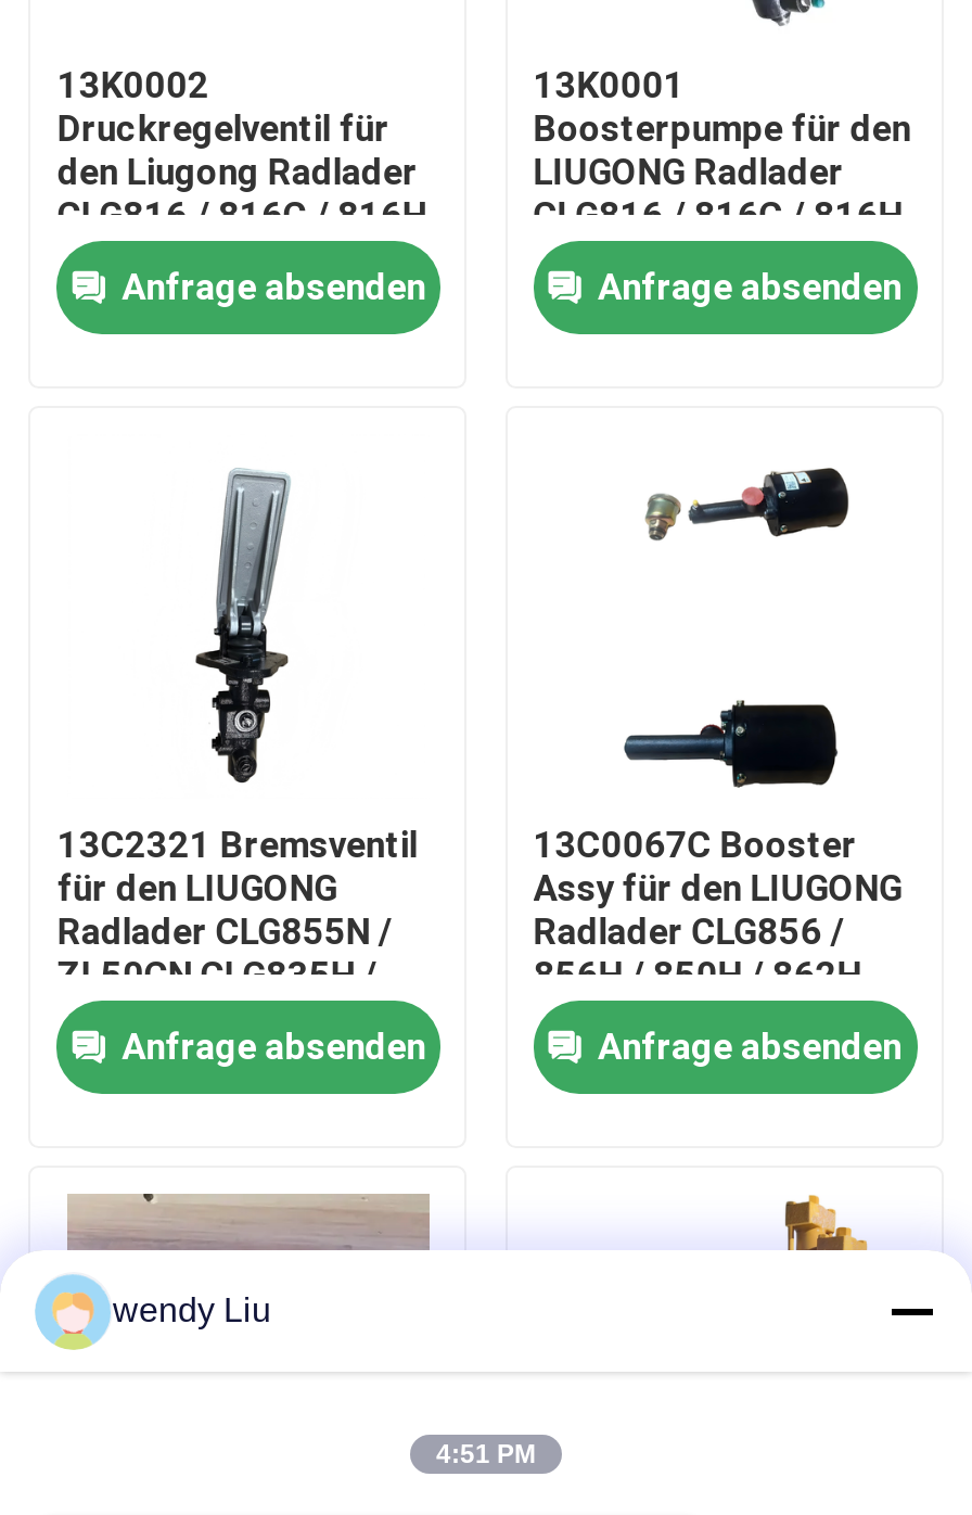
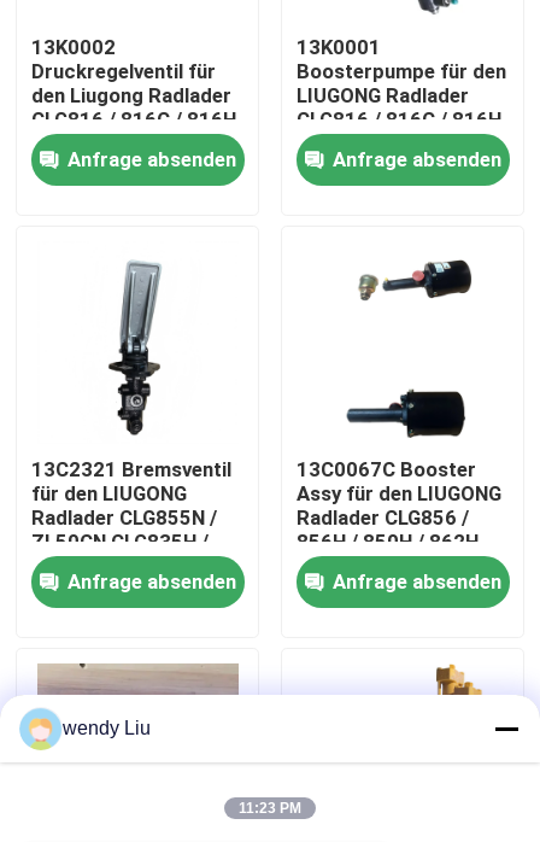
- 4:51 PM
+ 11:23 PM
